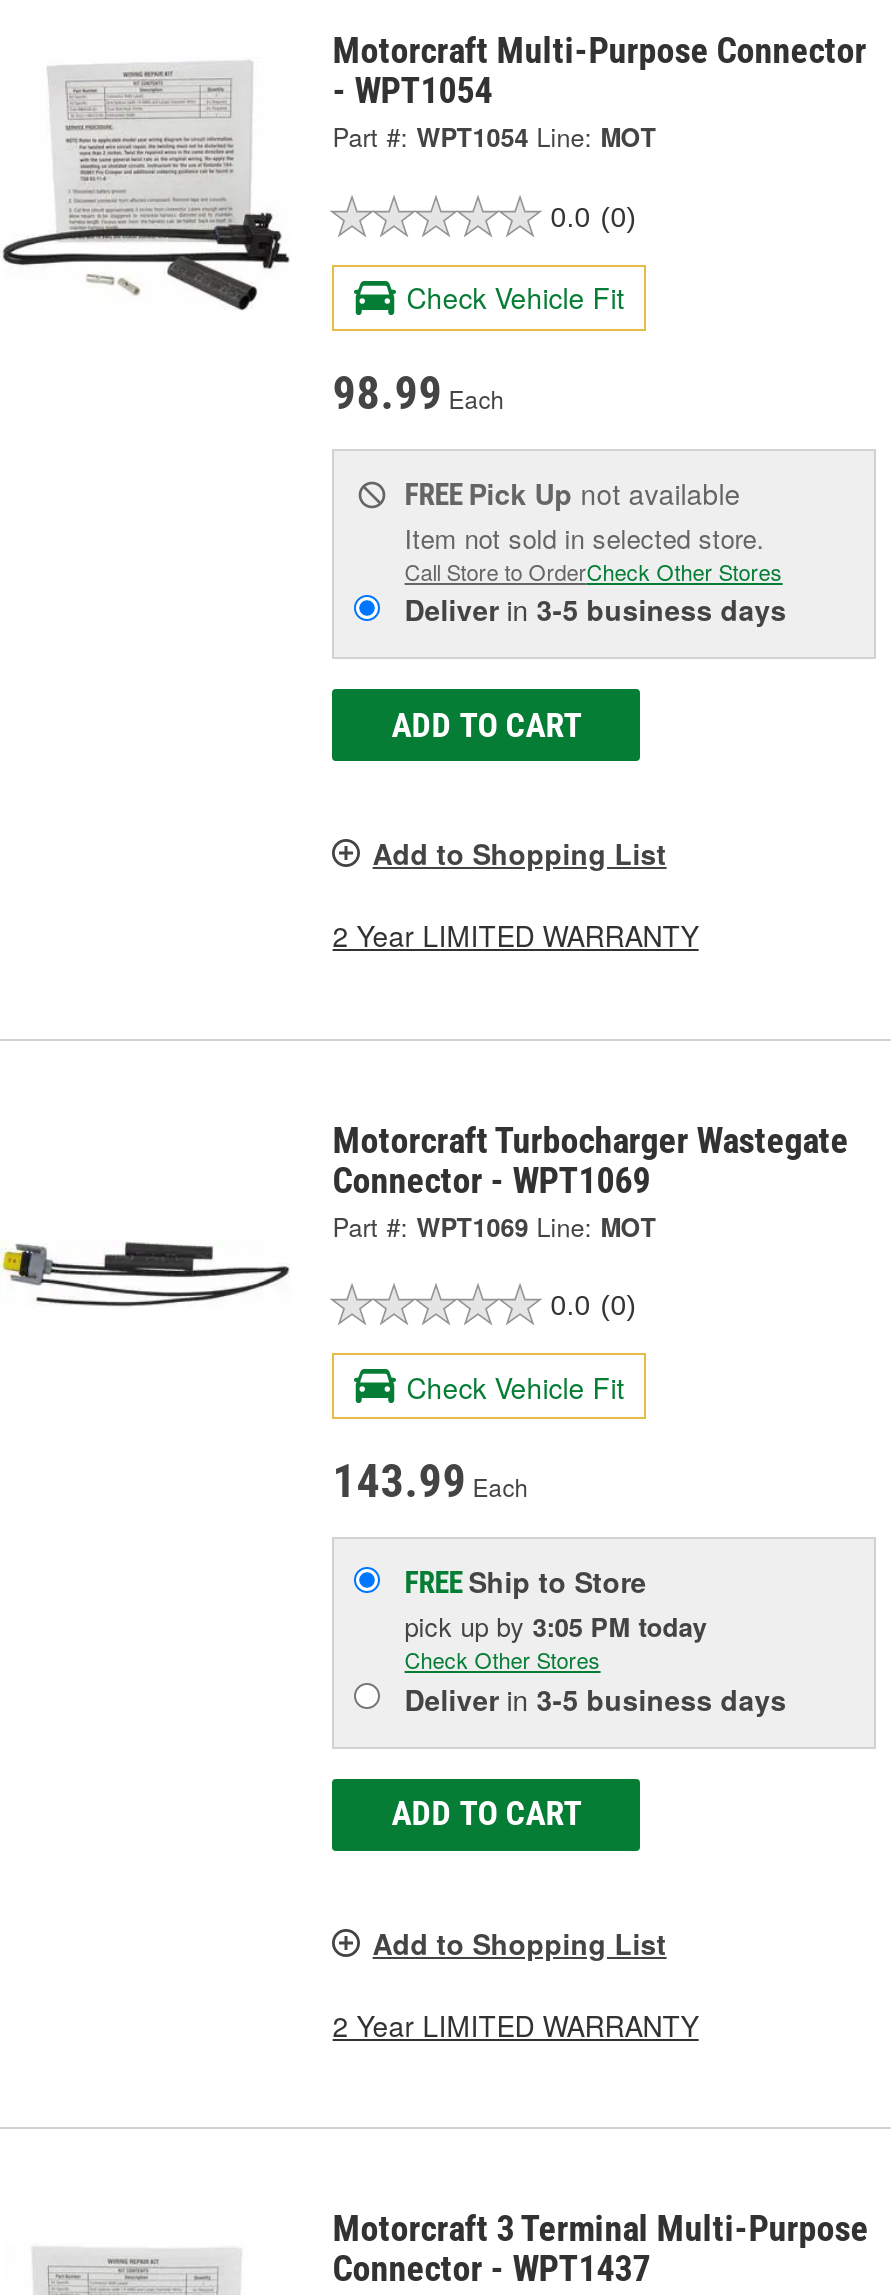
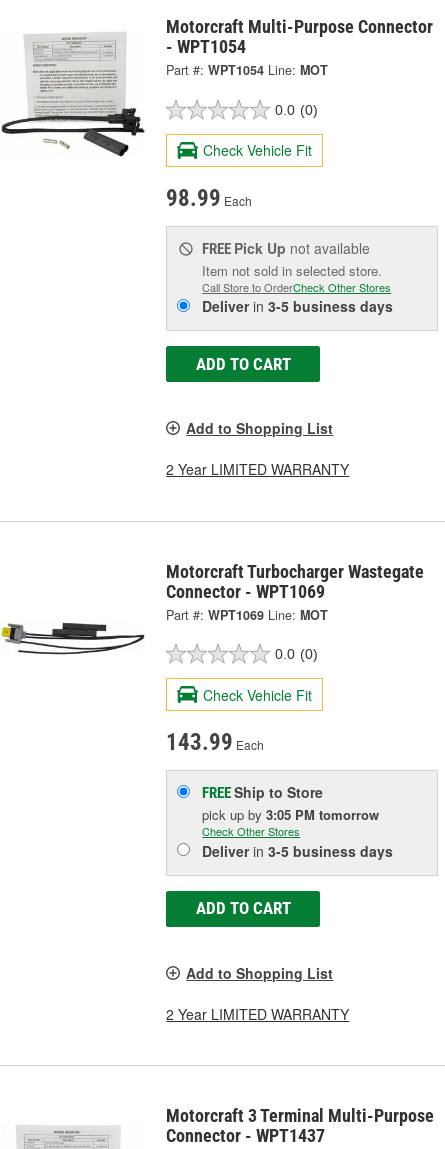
- pick up by 3:05 PM today
+ pick up by 3:05 PM tomorrow
